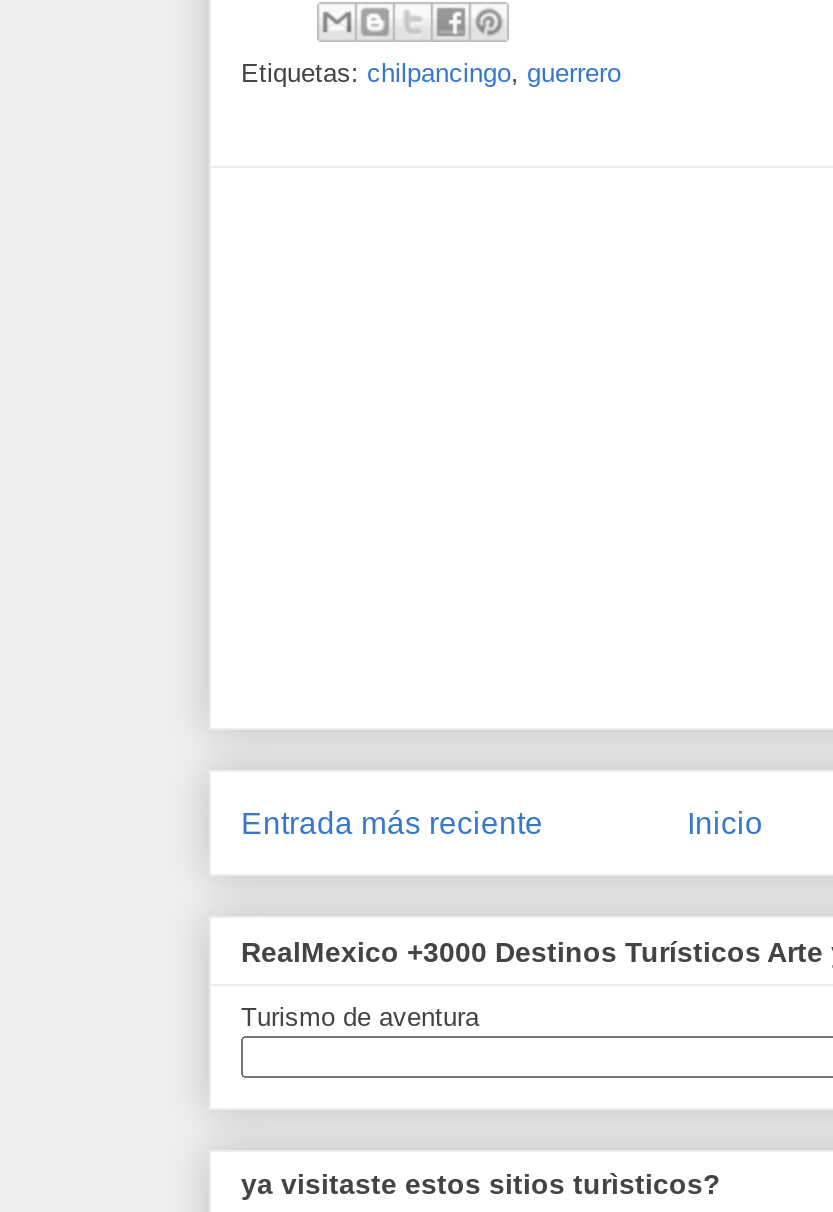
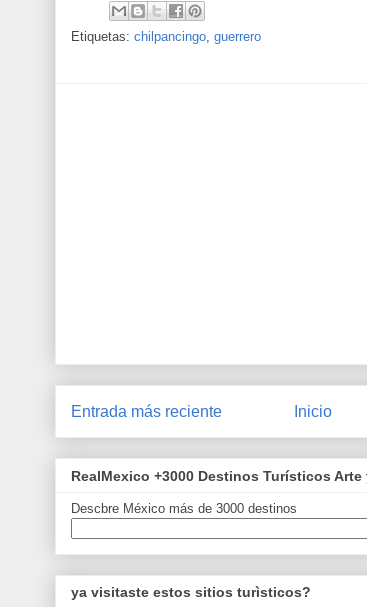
- Turismo de aventura
+ Descbre México más de 3000 destinos
